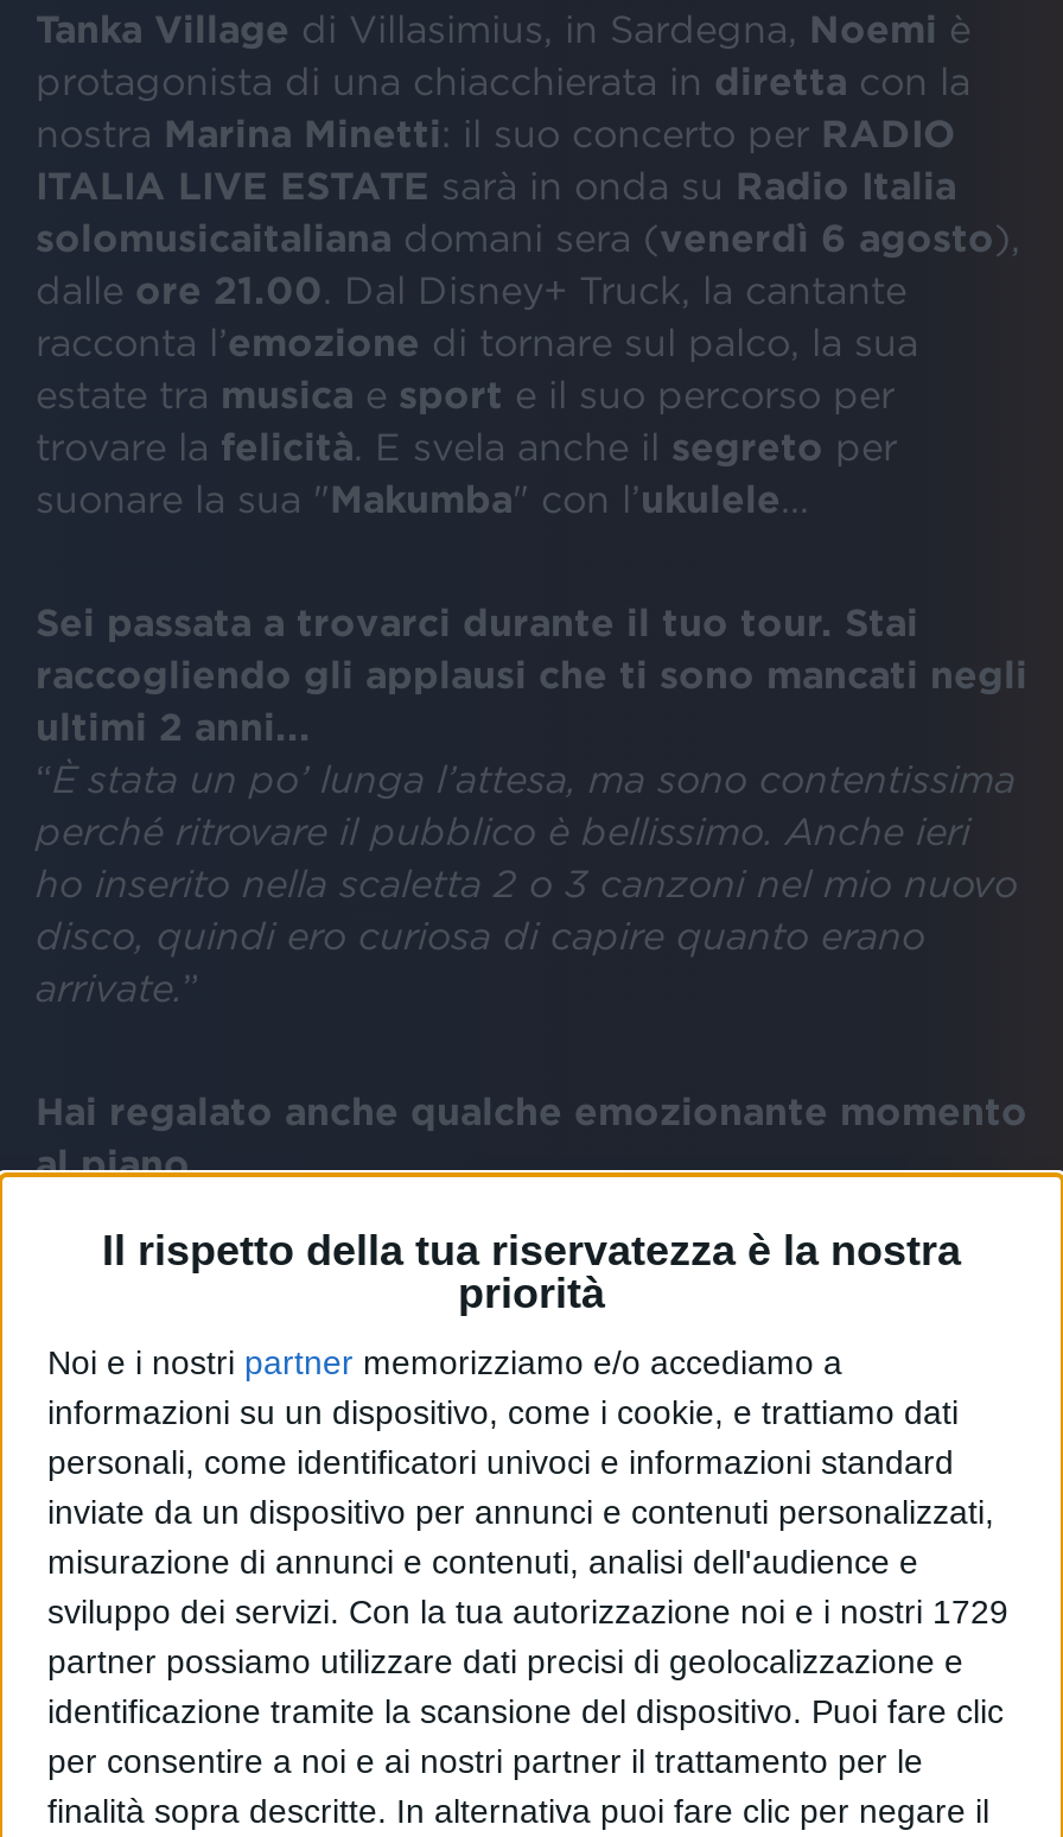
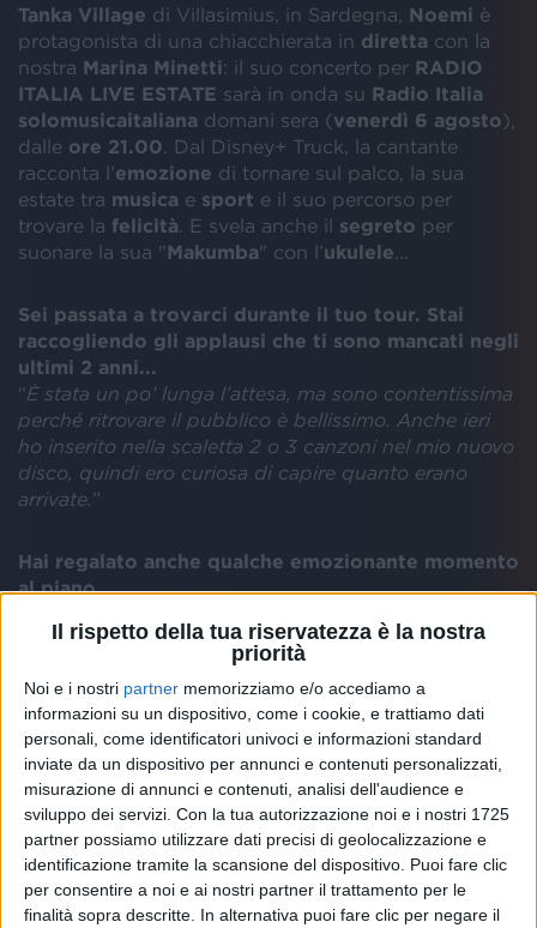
- sviluppo dei servizi. Con la tua autorizzazione noi e i nostri 1729
+ sviluppo dei servizi. Con la tua autorizzazione noi e i nostri 1725
